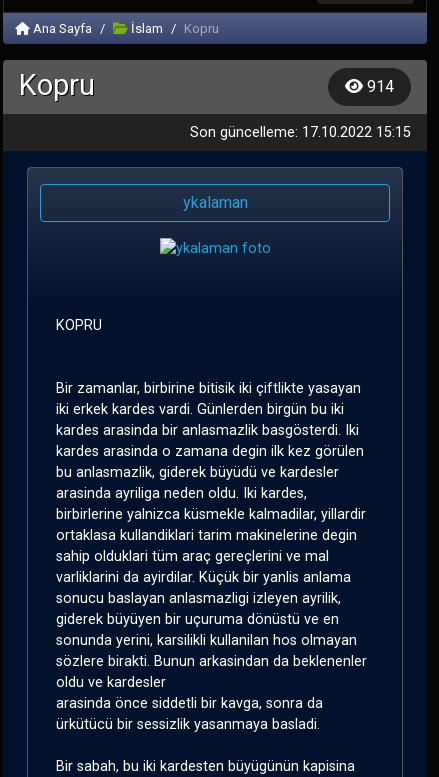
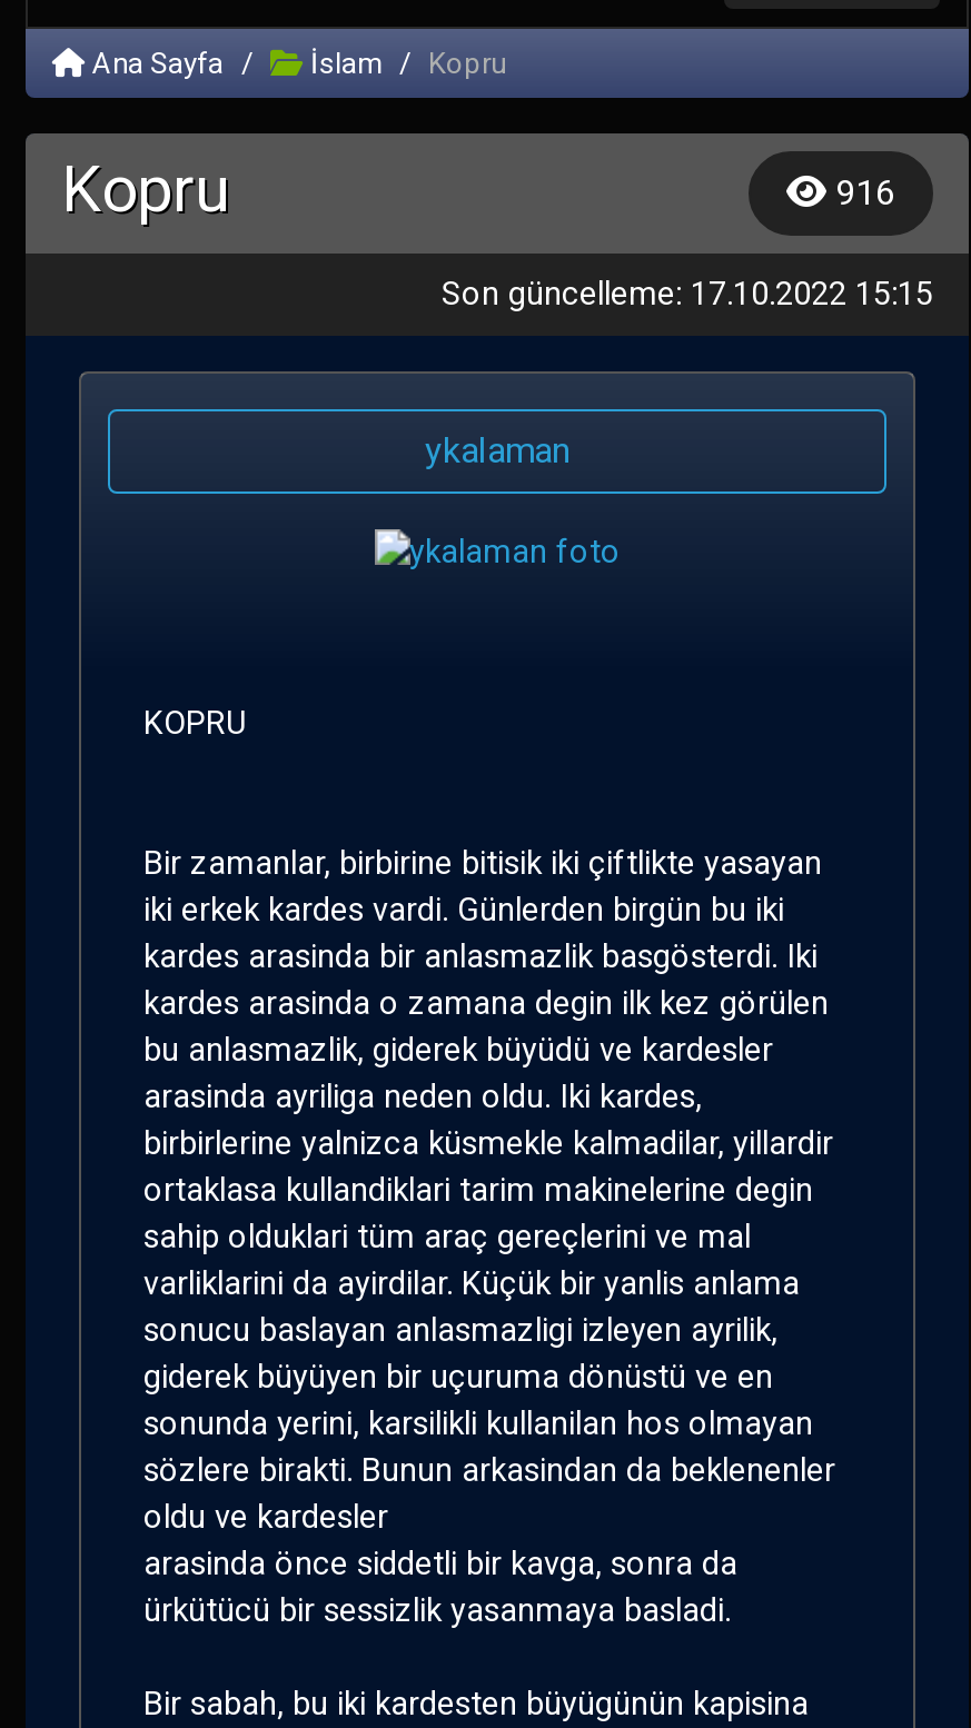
- 914
+ 916
